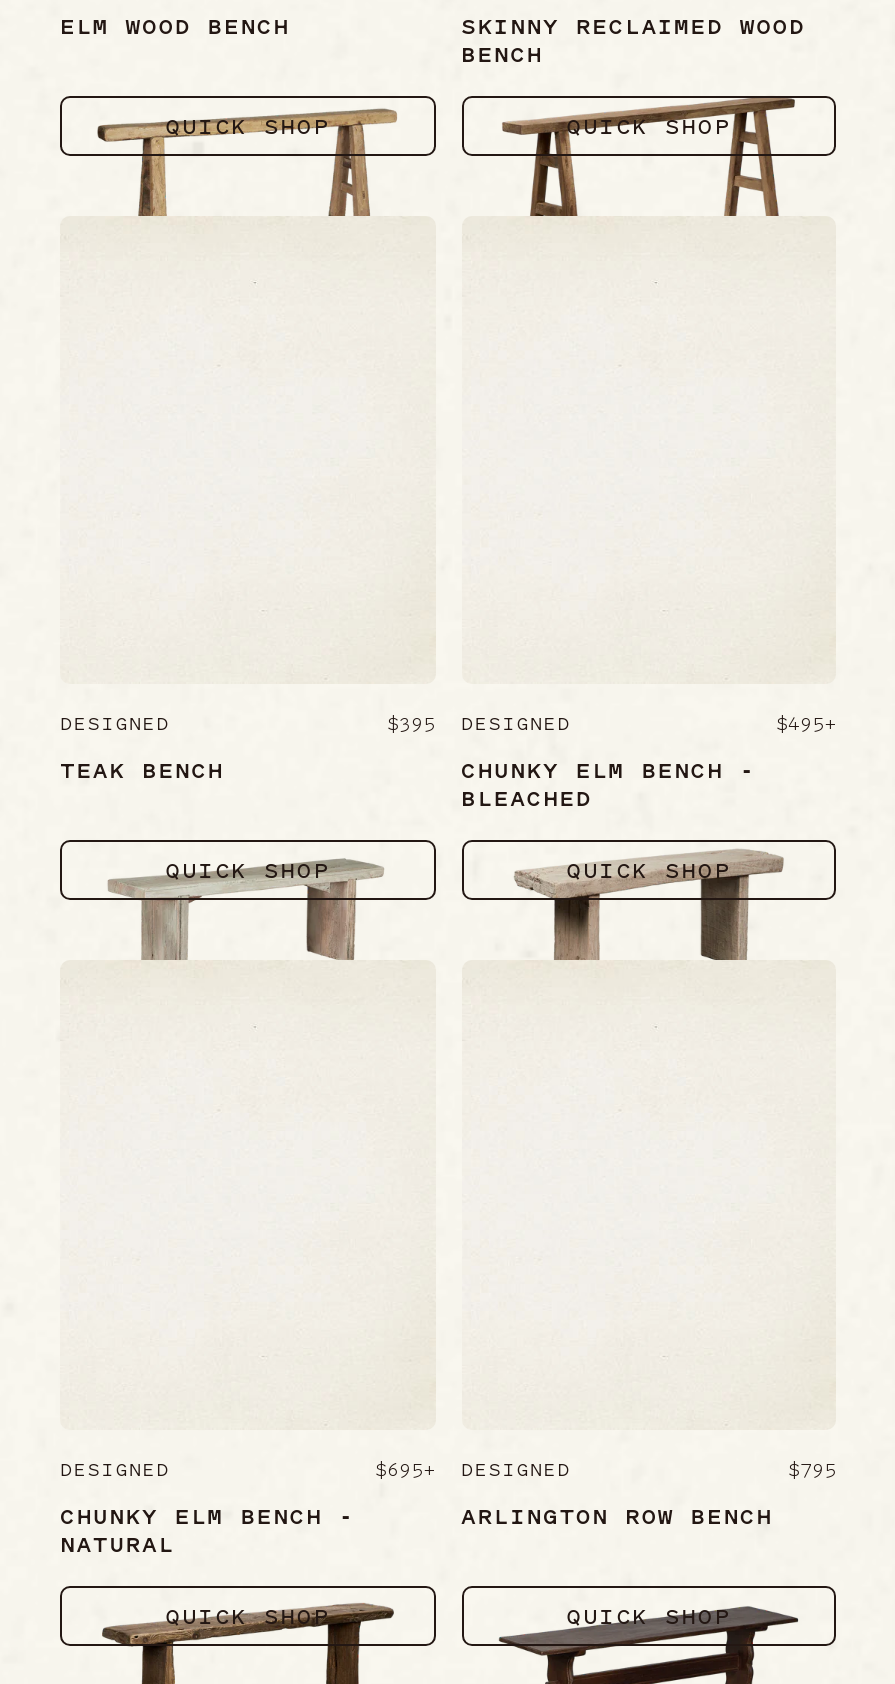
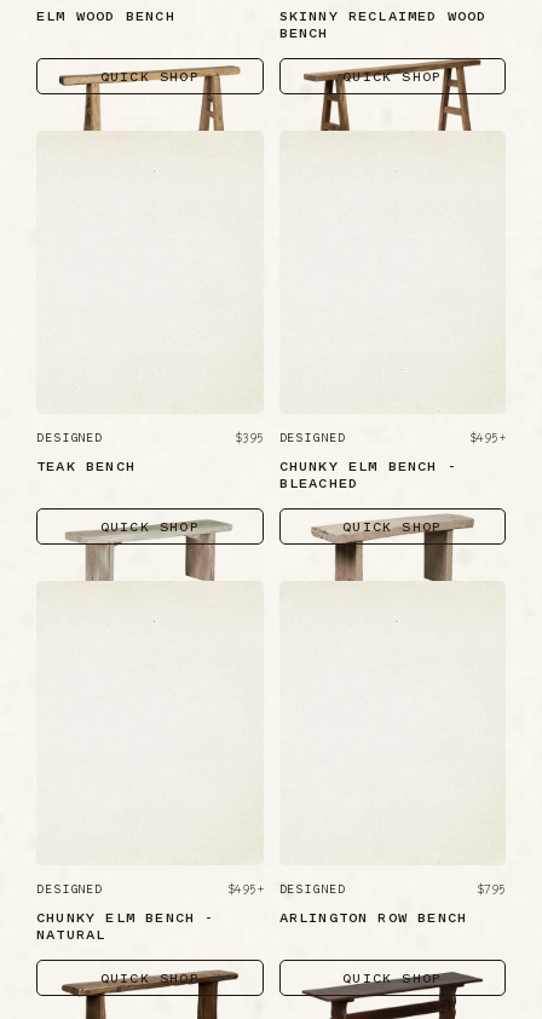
- $695+ DESIGNED
+ $495+ DESIGNED
